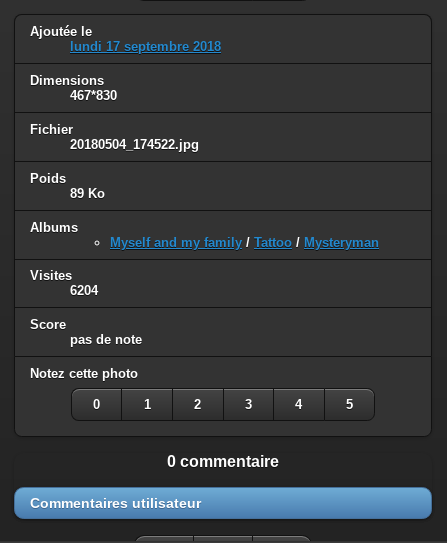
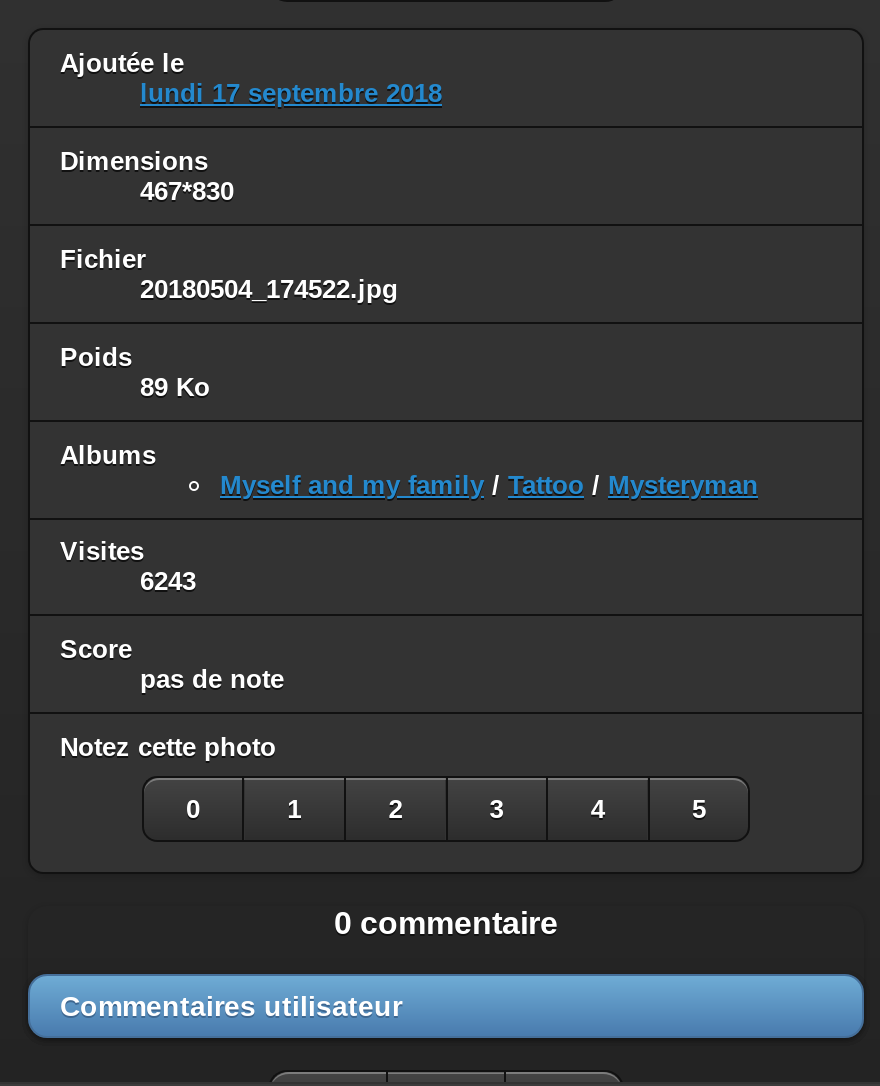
- 6204
+ 6243
